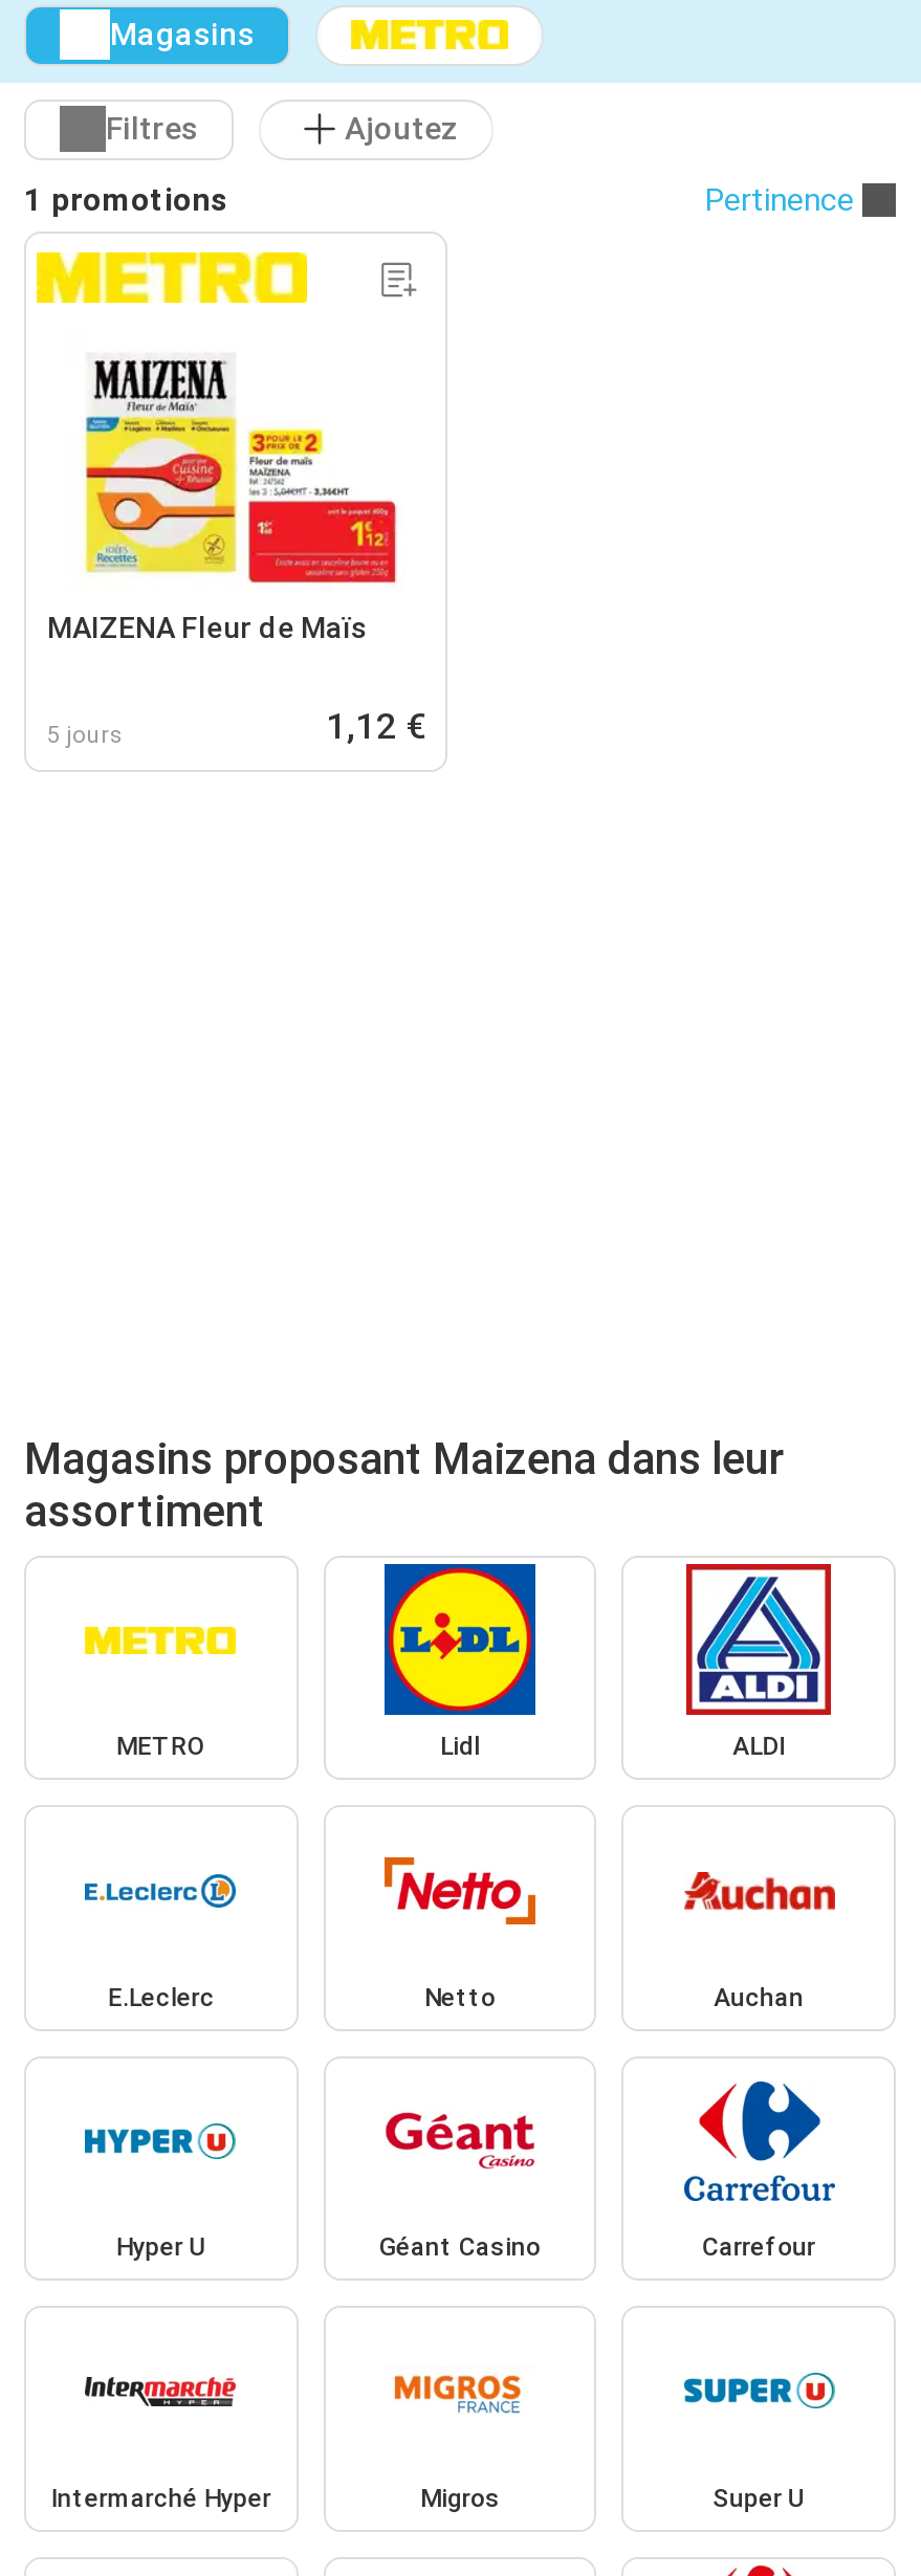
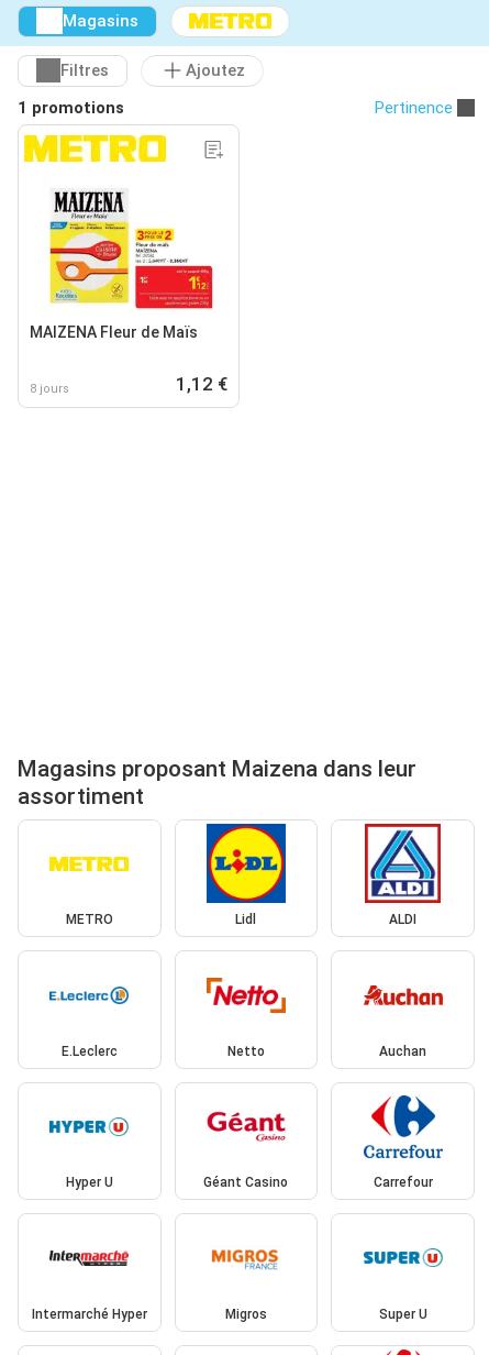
- 5 jours
+ 8 jours
